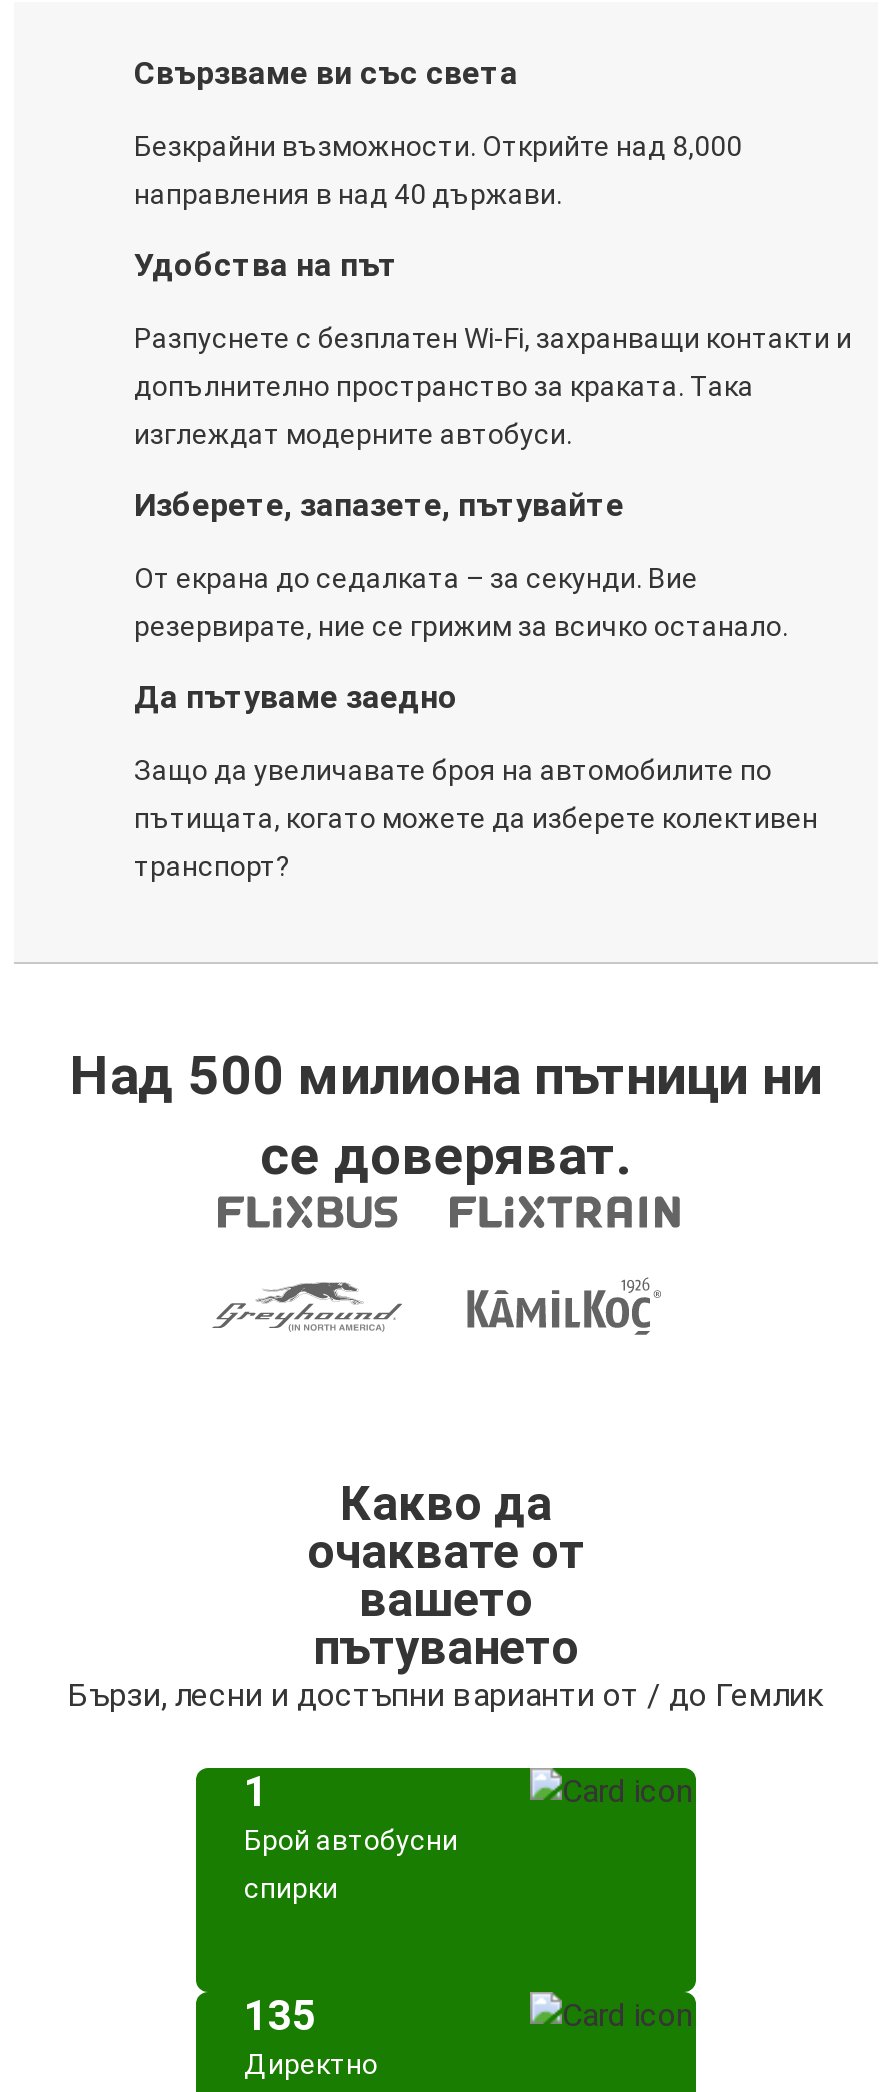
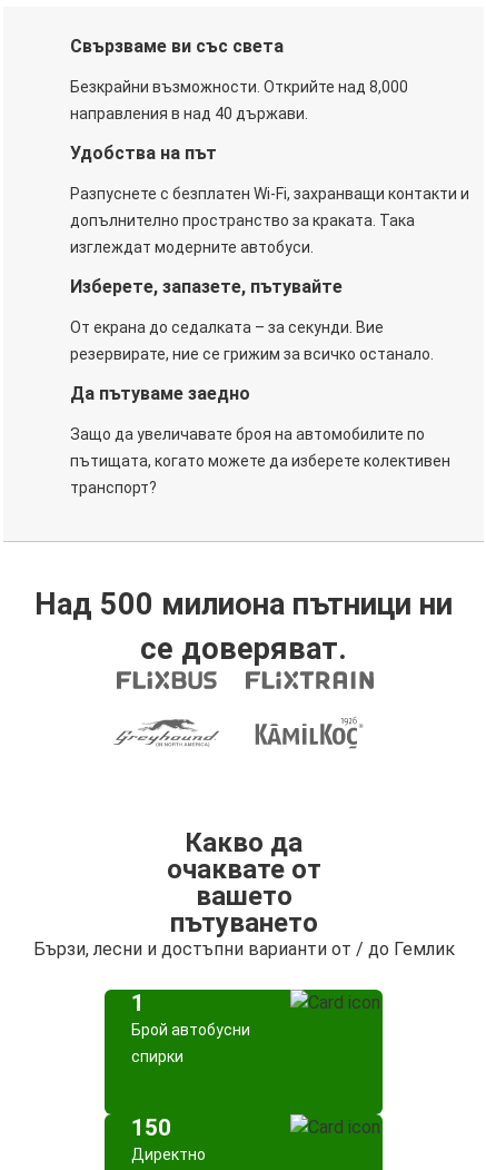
- 135
+ 150
